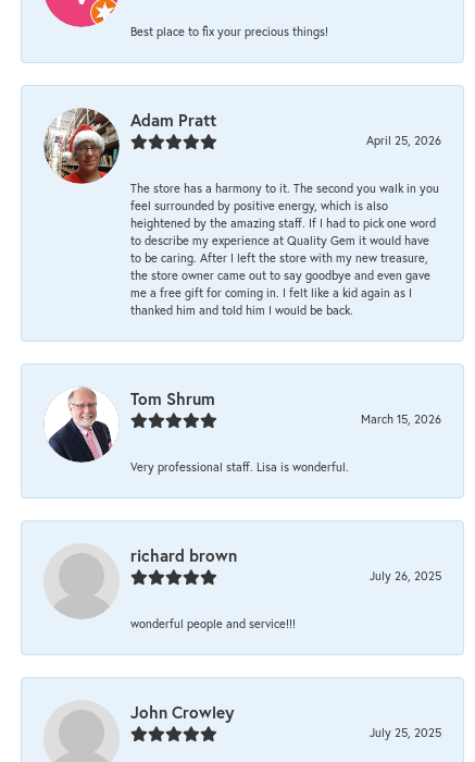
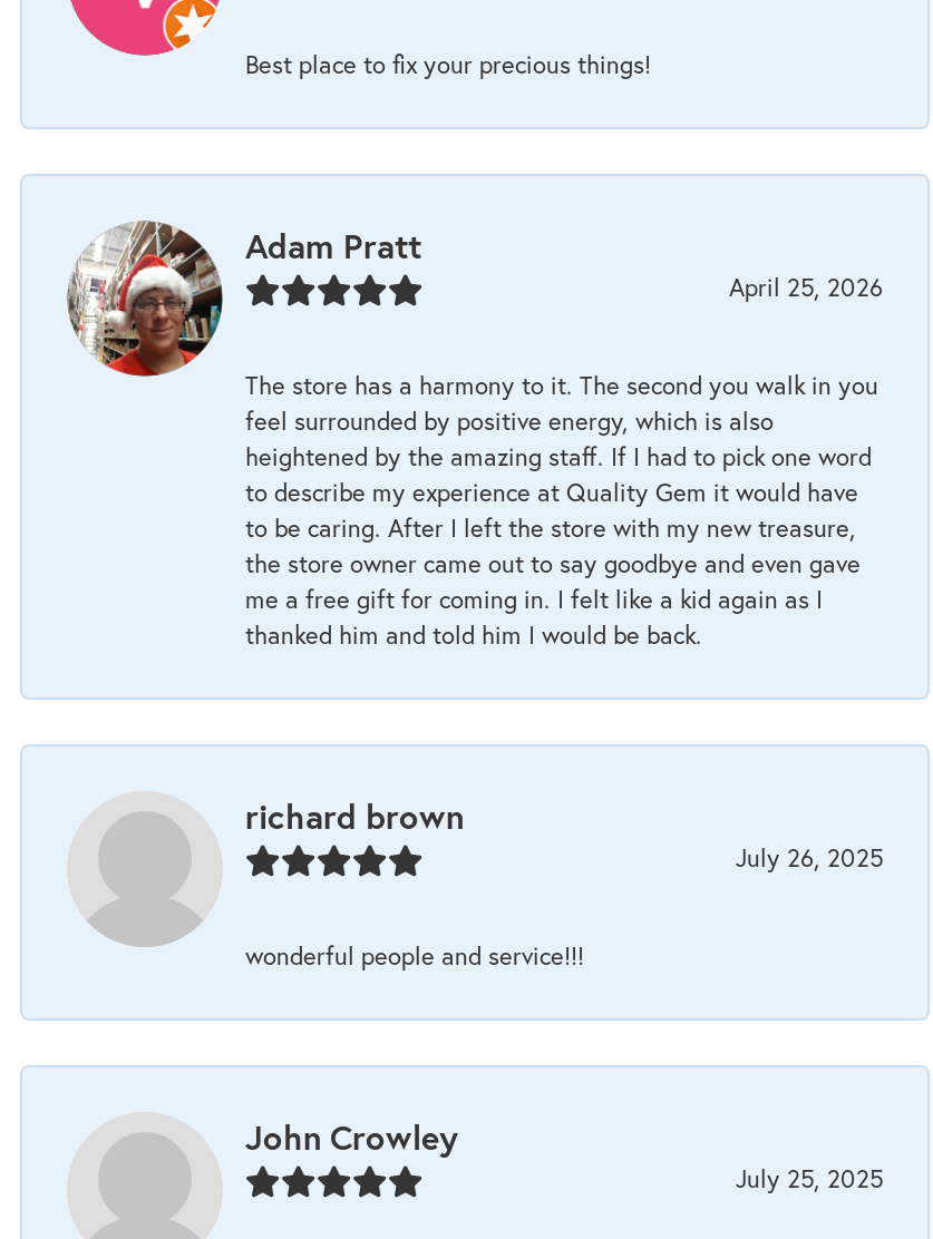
- [image]
- Tom Shrum
- March 15, 2026
- Very professional staff. Lisa is wonderful.
